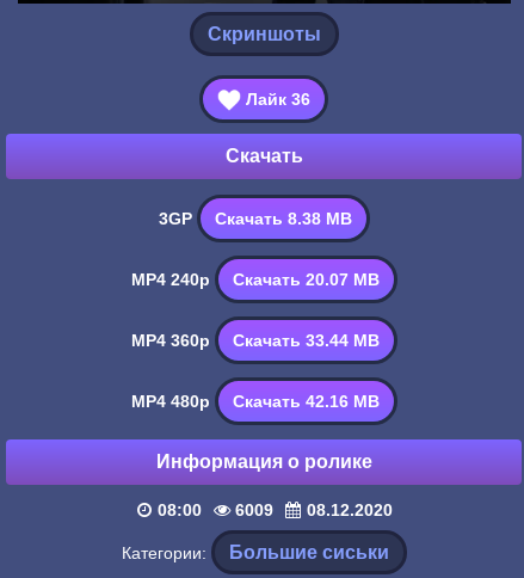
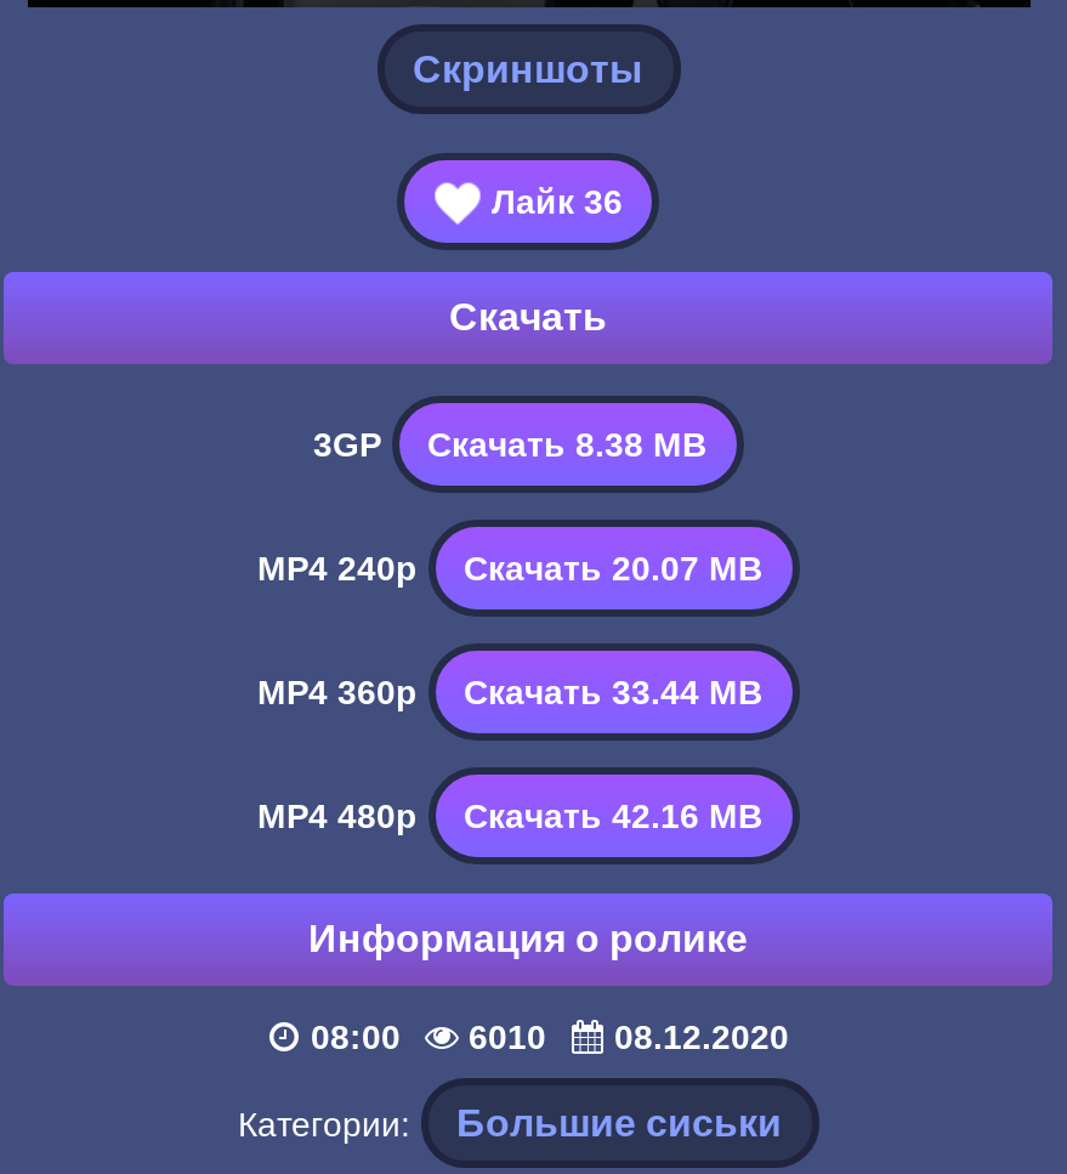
- 08:00 6009 08.12.2020
+ 08:00 6010 08.12.2020
